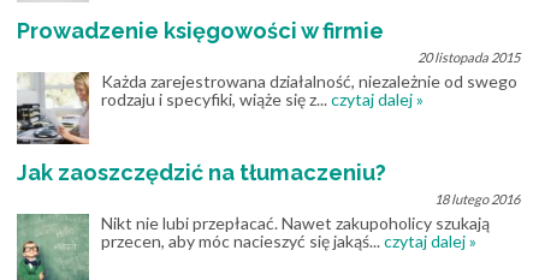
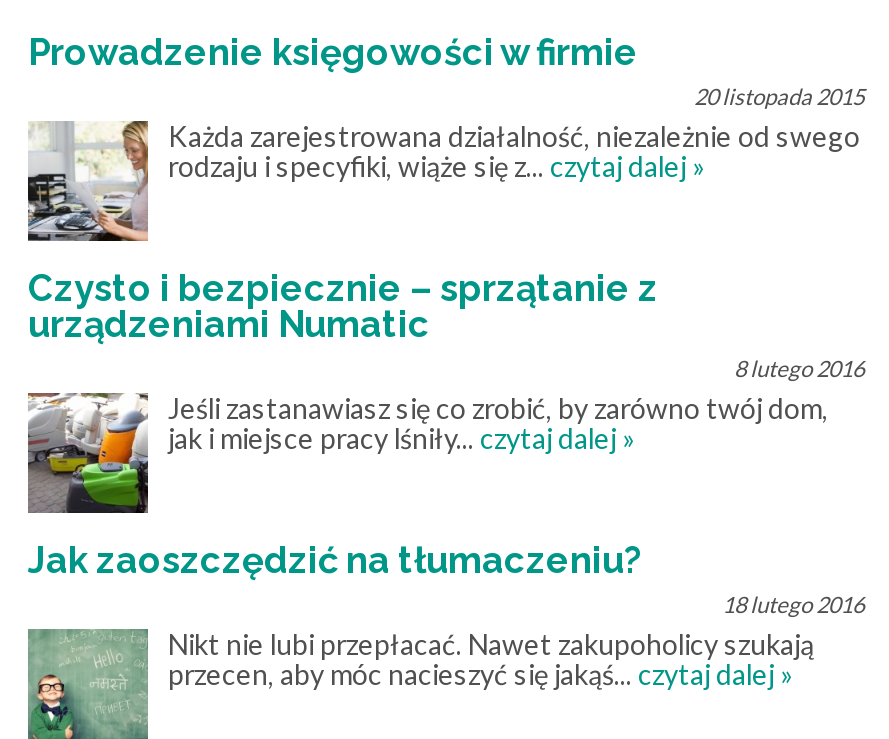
+ [image]
+ Czysto i bezpiecznie – sprzątanie z
+ urządzeniami Numatic
+ 8 lutego 2016
+ Jeśli zastanawiasz się co zrobić, by zarówno twój dom,
+ jak i miejsce pracy lśniły... czytaj dalej »
